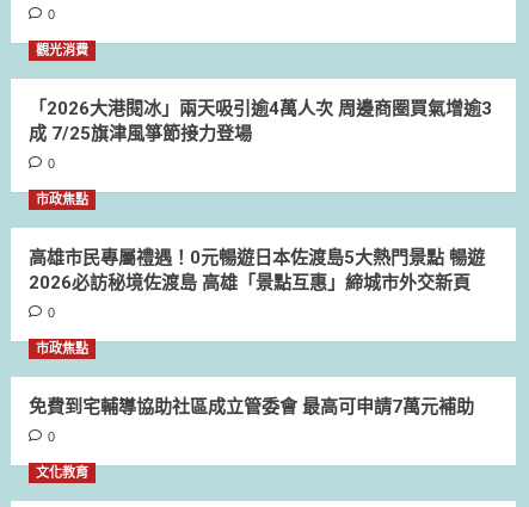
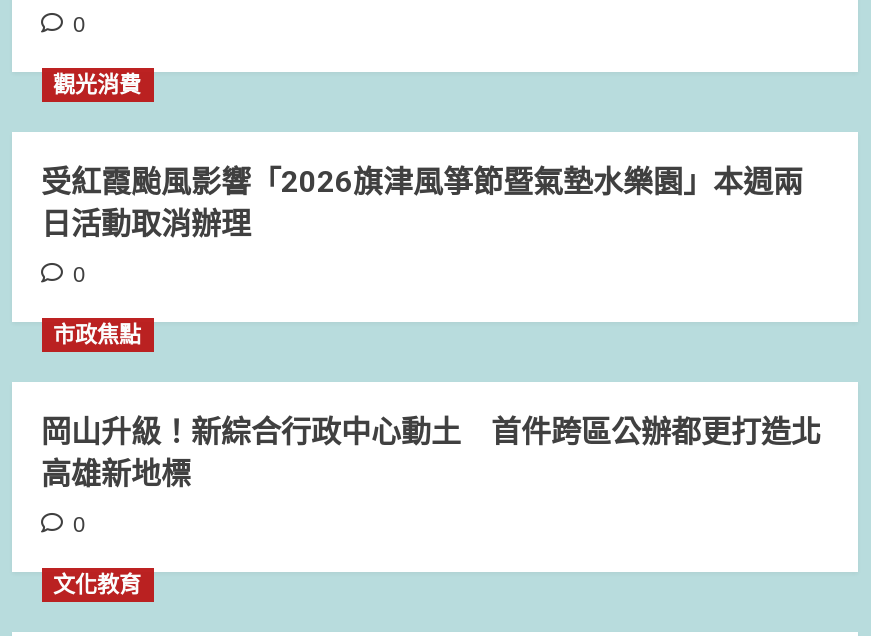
- 「2026大港閱冰」兩天吸引逾4萬人次 周邊商圈買氣增逾3
- 成 7/25旗津風箏節接力登場
+ 受紅霞颱風影響「2026旗津風箏節暨氣墊水樂園」本週兩
+ 日活動取消辦理

- 高雄市民專屬禮遇！0元暢遊日本佐渡島5大熱門景點 暢遊
- 2026必訪秘境佐渡島 高雄「景點互惠」締城市外交新頁
- 0
- 市政焦點
- 免費到宅輔導協助社區成立管委會 最高可申請7萬元補助
+ 岡山升級！新綜合行政中心動土 首件跨區公辦都更打造北
+ 高雄新地標
